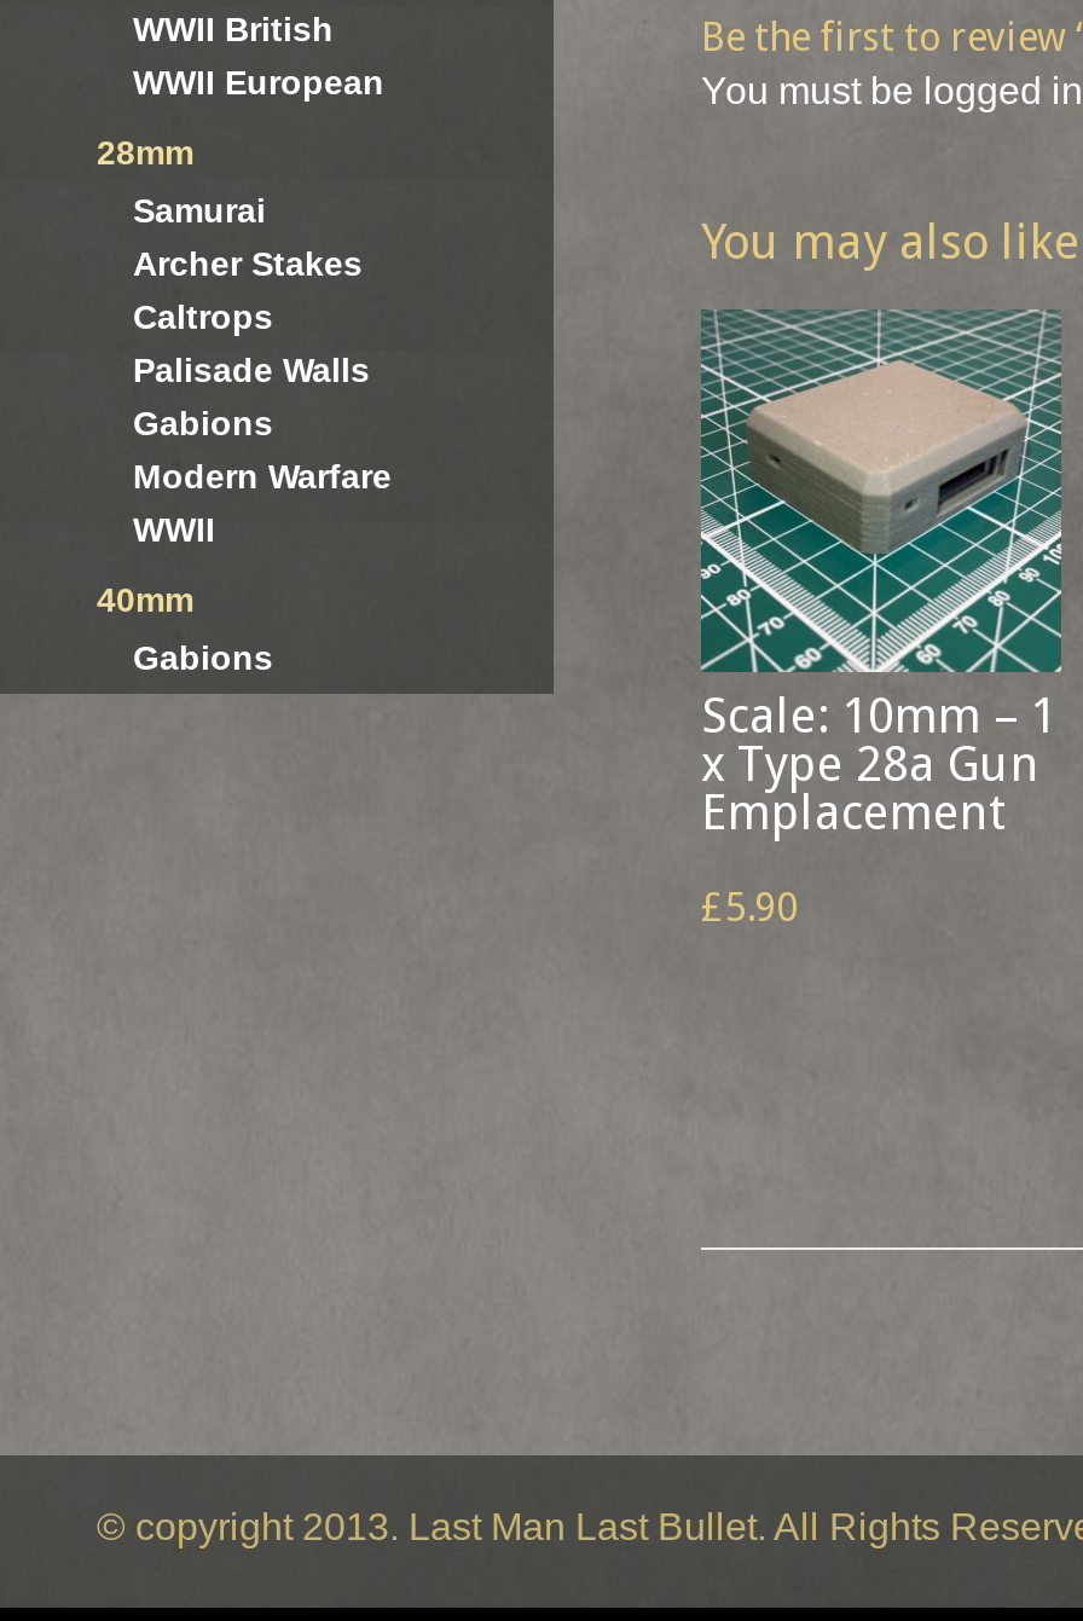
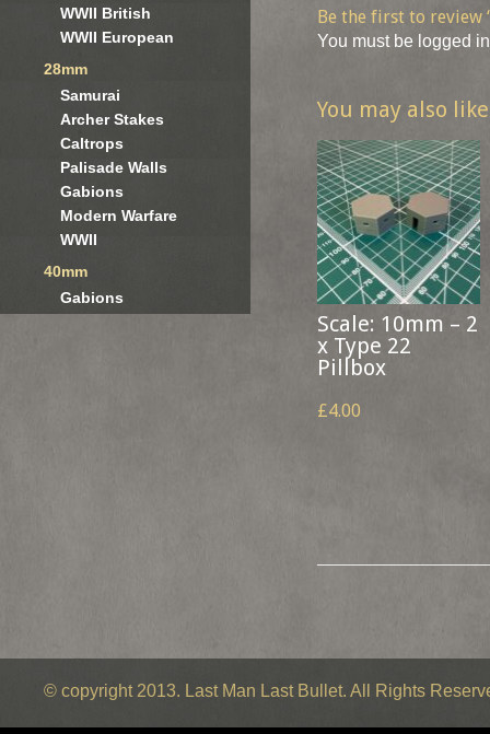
- [image]
- Scale: 10mm – 1
- x Type 28a Gun
- Emplacement
+ [image]
+ Scale: 10mm – 2
+ x Type 22
+ Pillbox

- £5.90
+ £4.00
